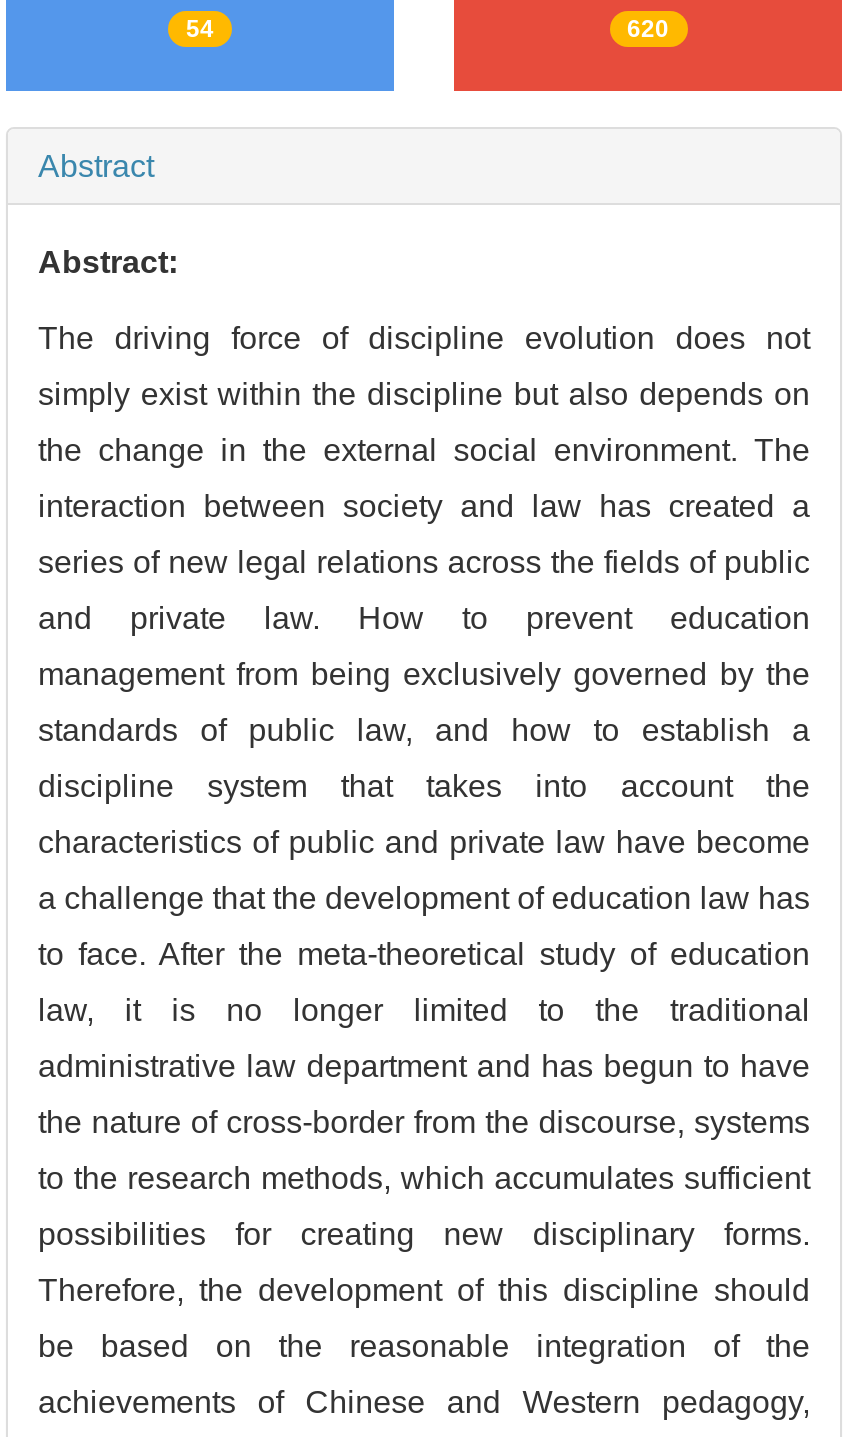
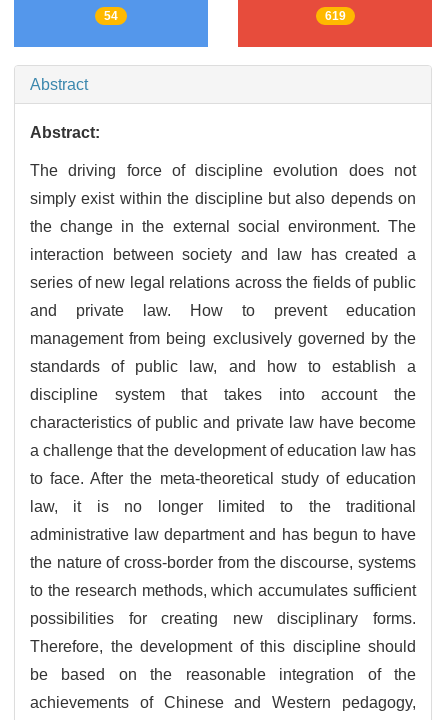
- 620
+ 619
